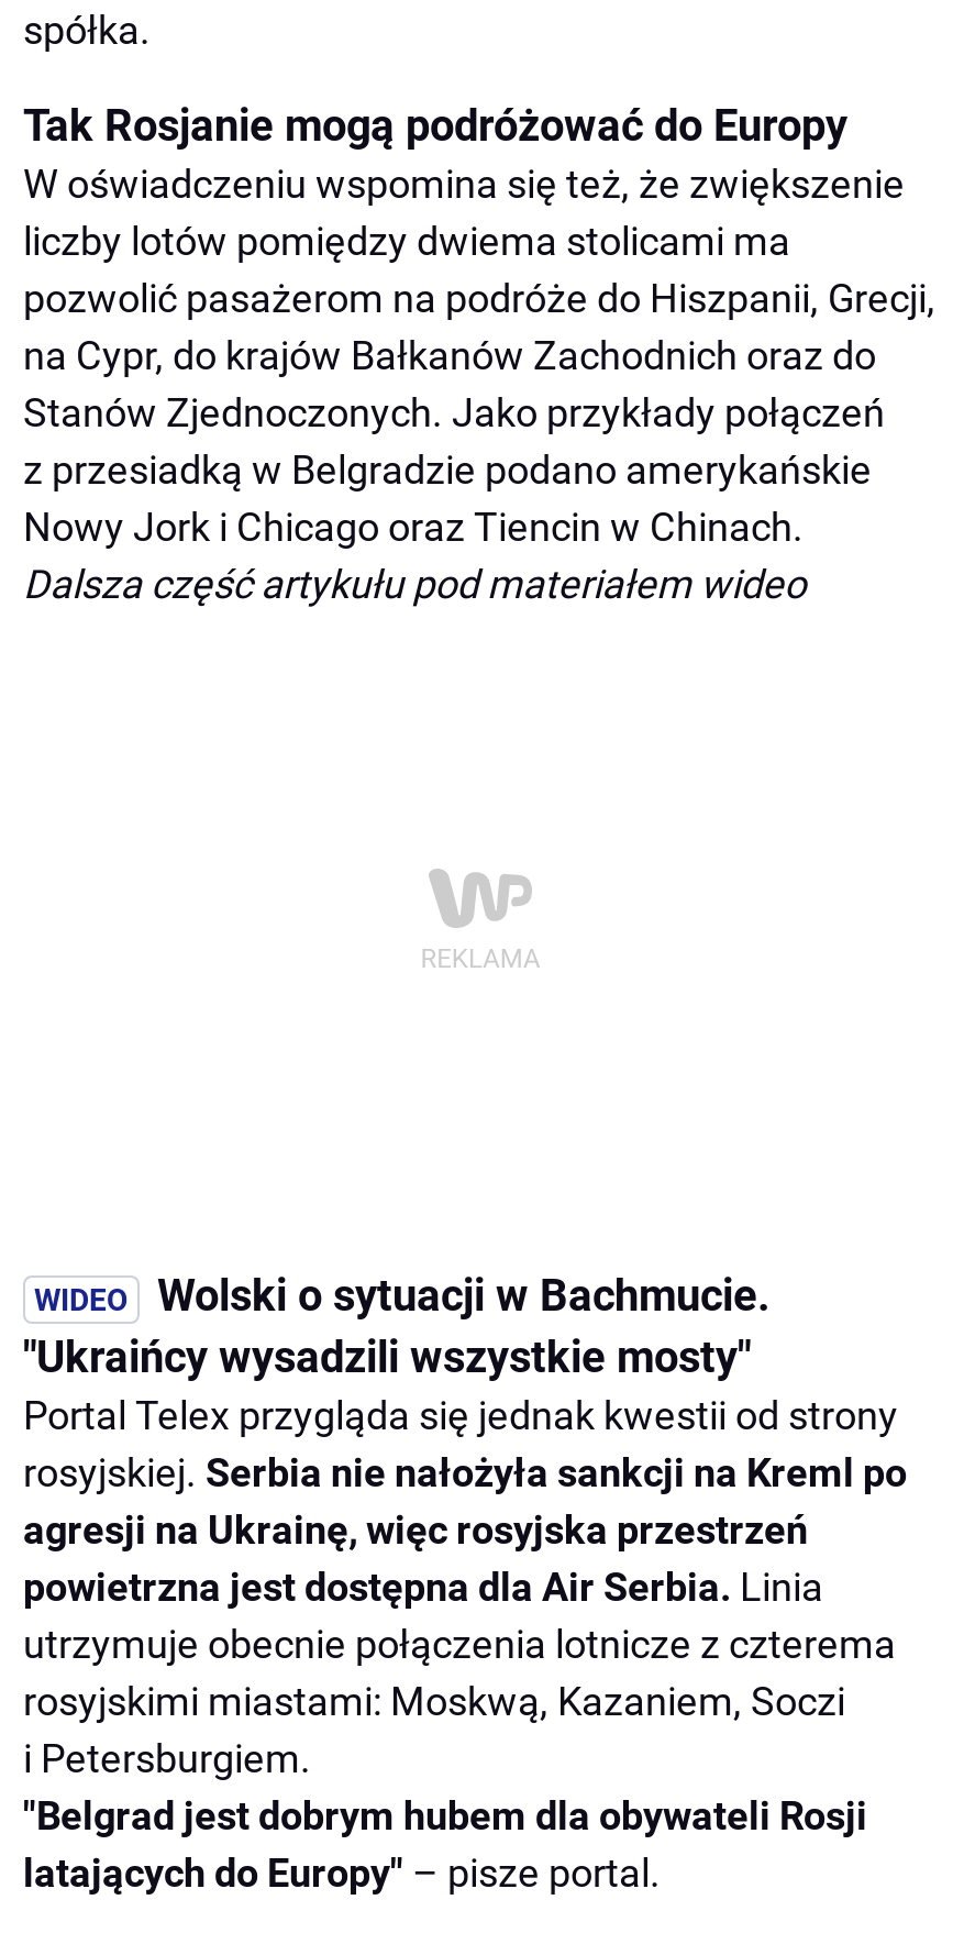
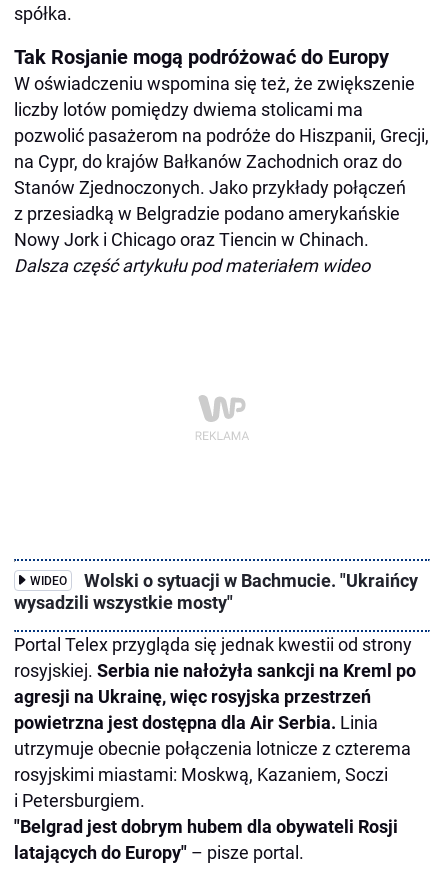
- Wolski o sytuacji w Bachmucie.
- "Ukraińcy wysadzili wszystkie mosty"
+ WIDEO
+ Wolski o sytuacji w Bachmucie. "Ukraińcy
+ wysadzili wszystkie mosty"
